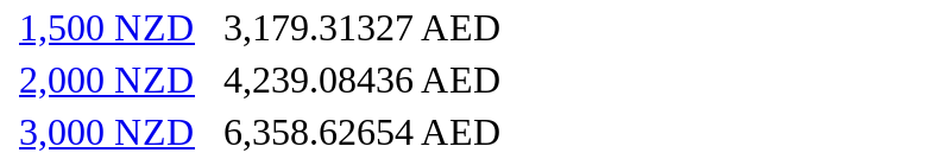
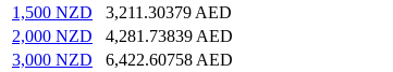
- 1,500 NZD 3,179.31327 AED
+ 1,500 NZD 3,211.30379 AED

- 2,000 NZD 4,239.08436 AED
+ 2,000 NZD 4,281.73839 AED

- 3,000 NZD 6,358.62654 AED
+ 3,000 NZD 6,422.60758 AED
